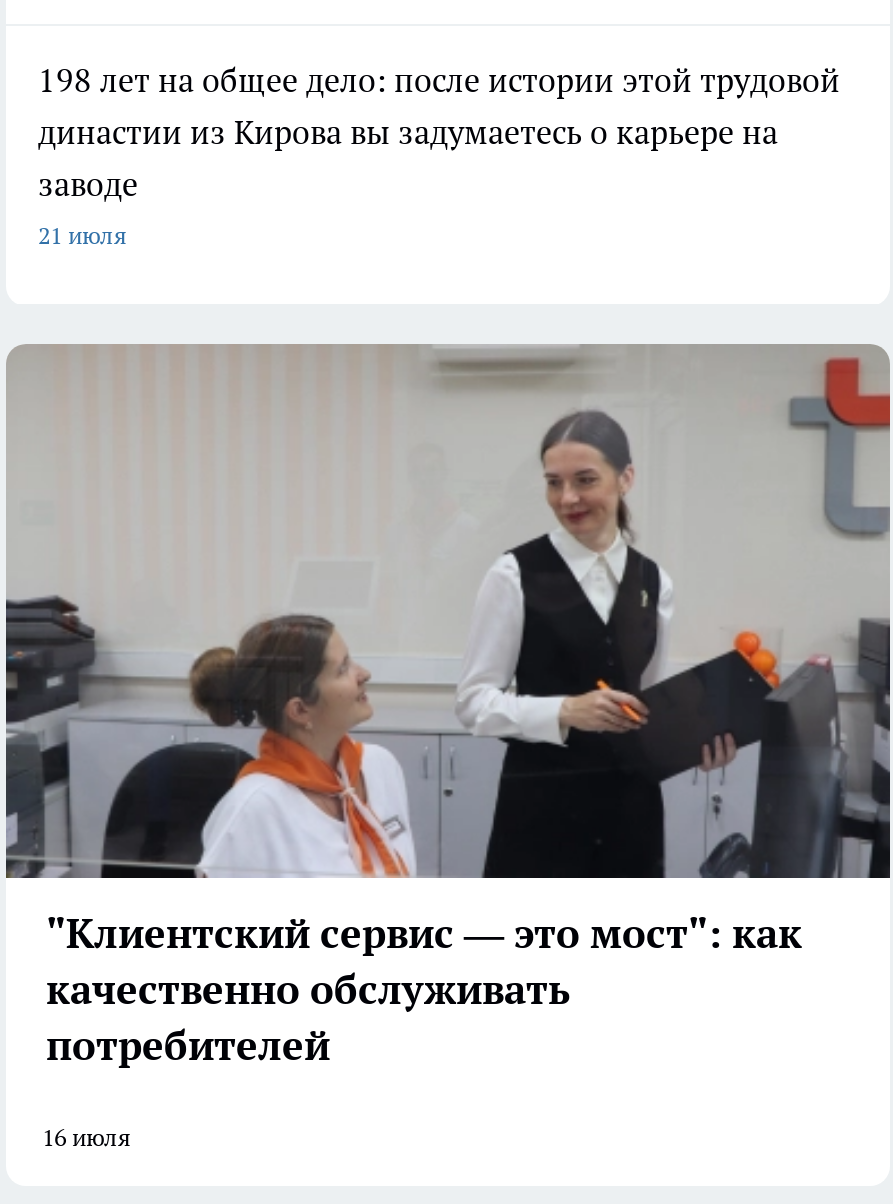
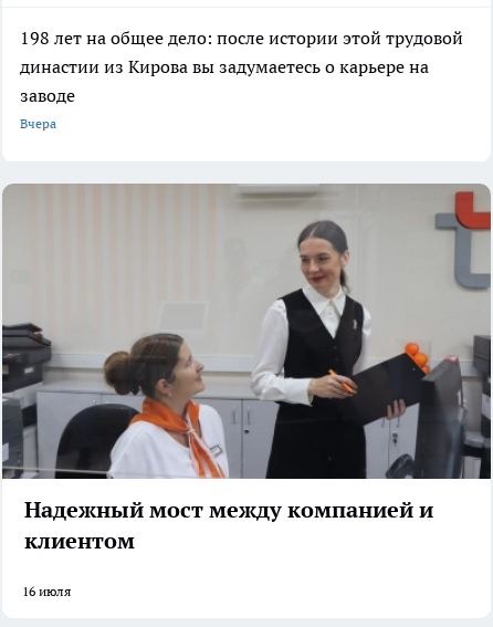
- 21 июля
+ Вчера

- "Клиентский сервис — это мост": как
- качественно обслуживать
- потребителей
+ Надежный мост между компанией и
+ клиентом
